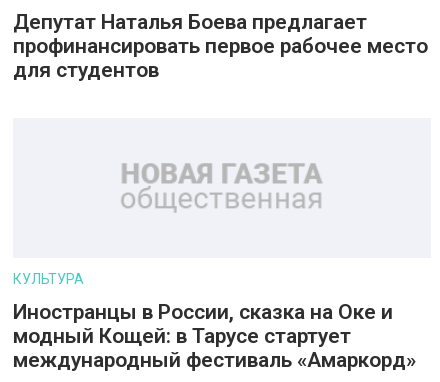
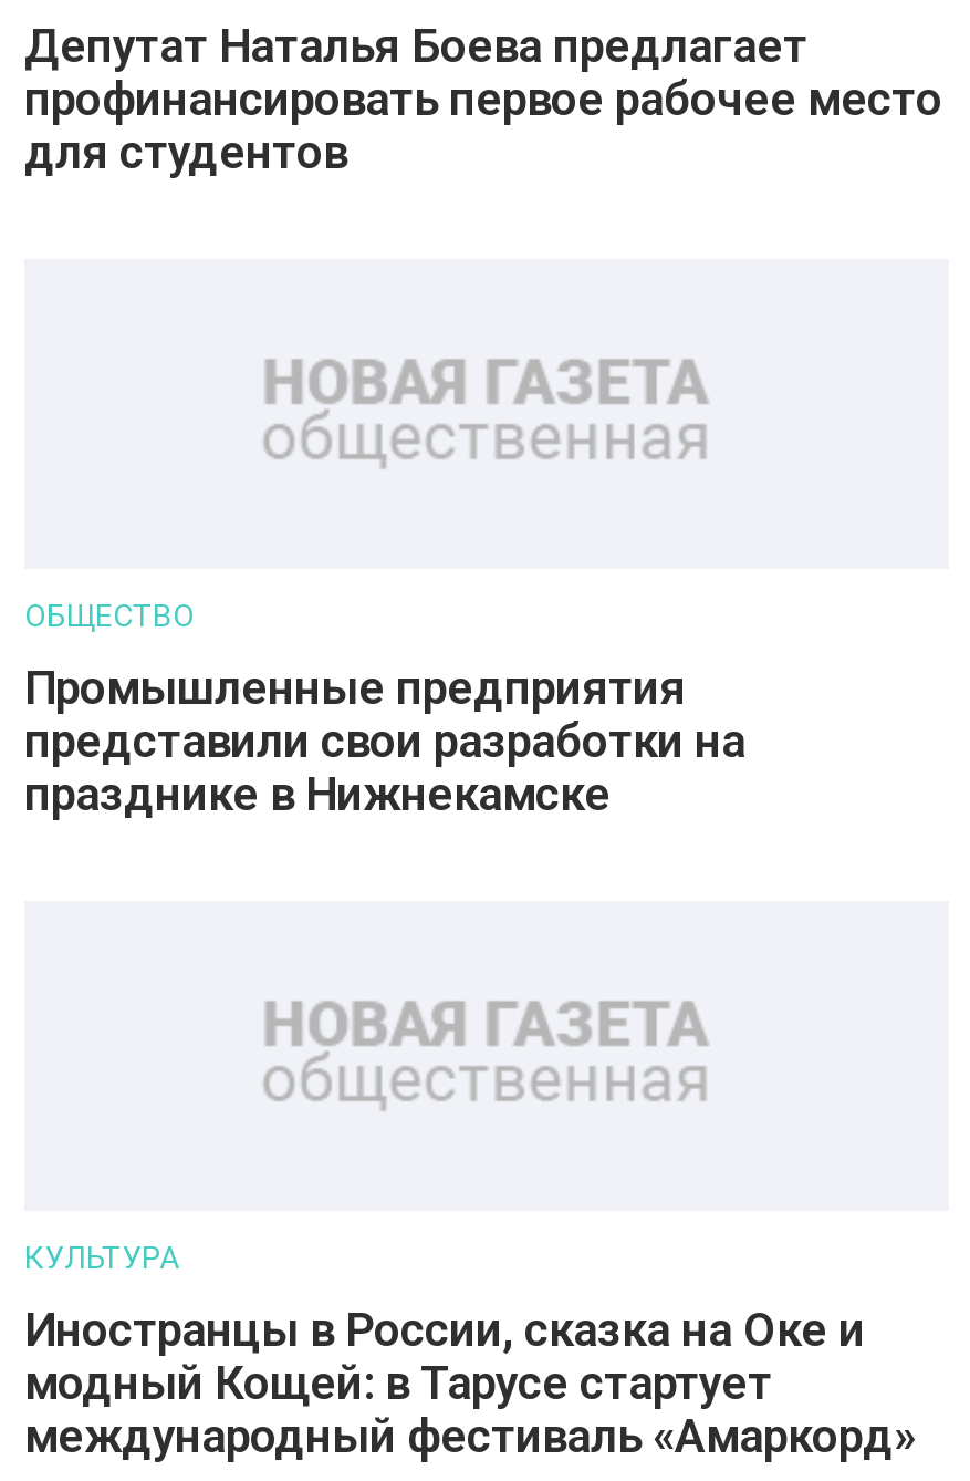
+ ОБЩЕСТВО
+ Промышленные предприятия
+ представили свои разработки на
+ празднике в Нижнекамске
